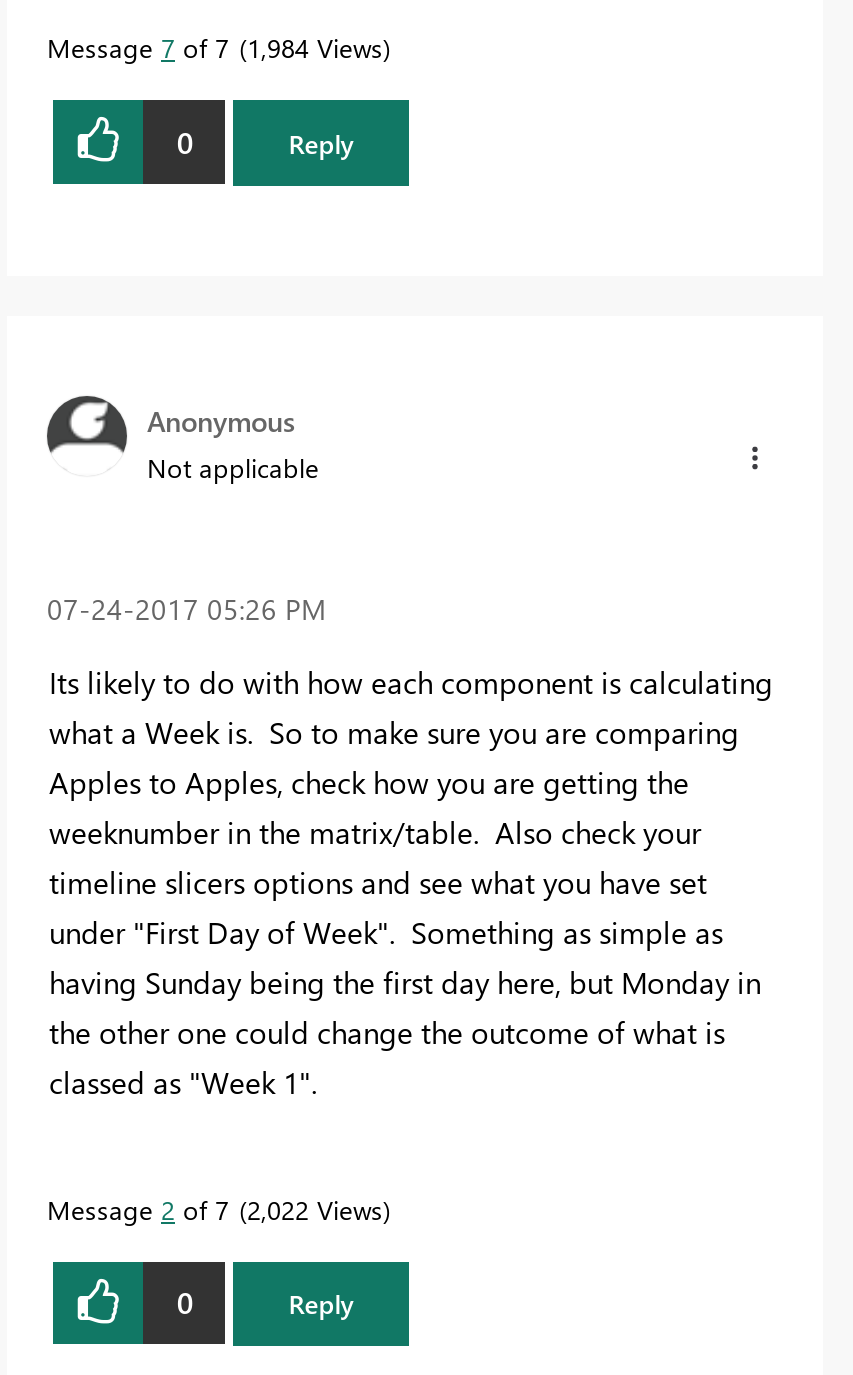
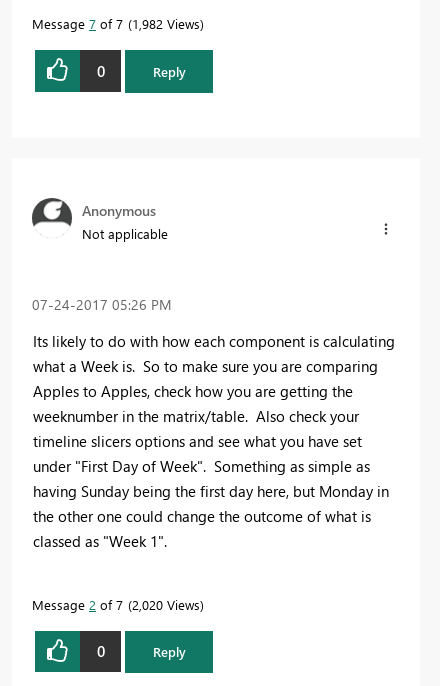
- Message 7 of 7 1,984 Views
+ Message 7 of 7 1,982 Views

- Message 2 of 7 2,022 Views
+ Message 2 of 7 2,020 Views
